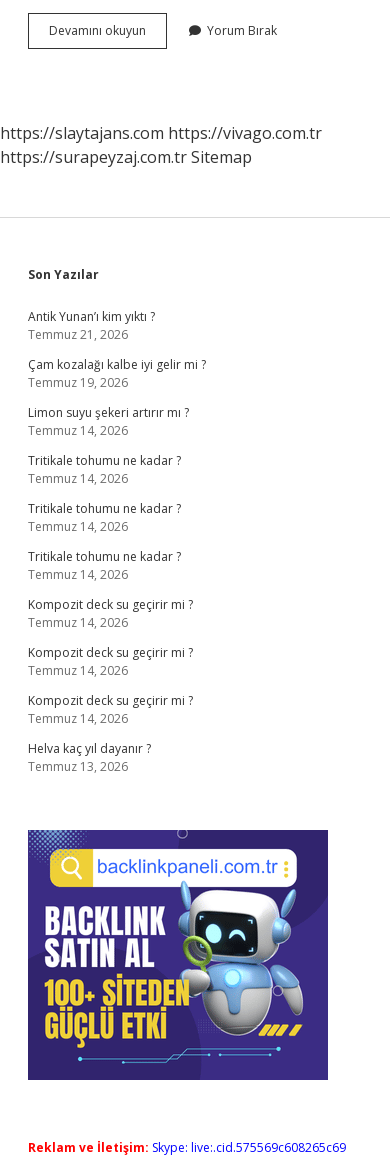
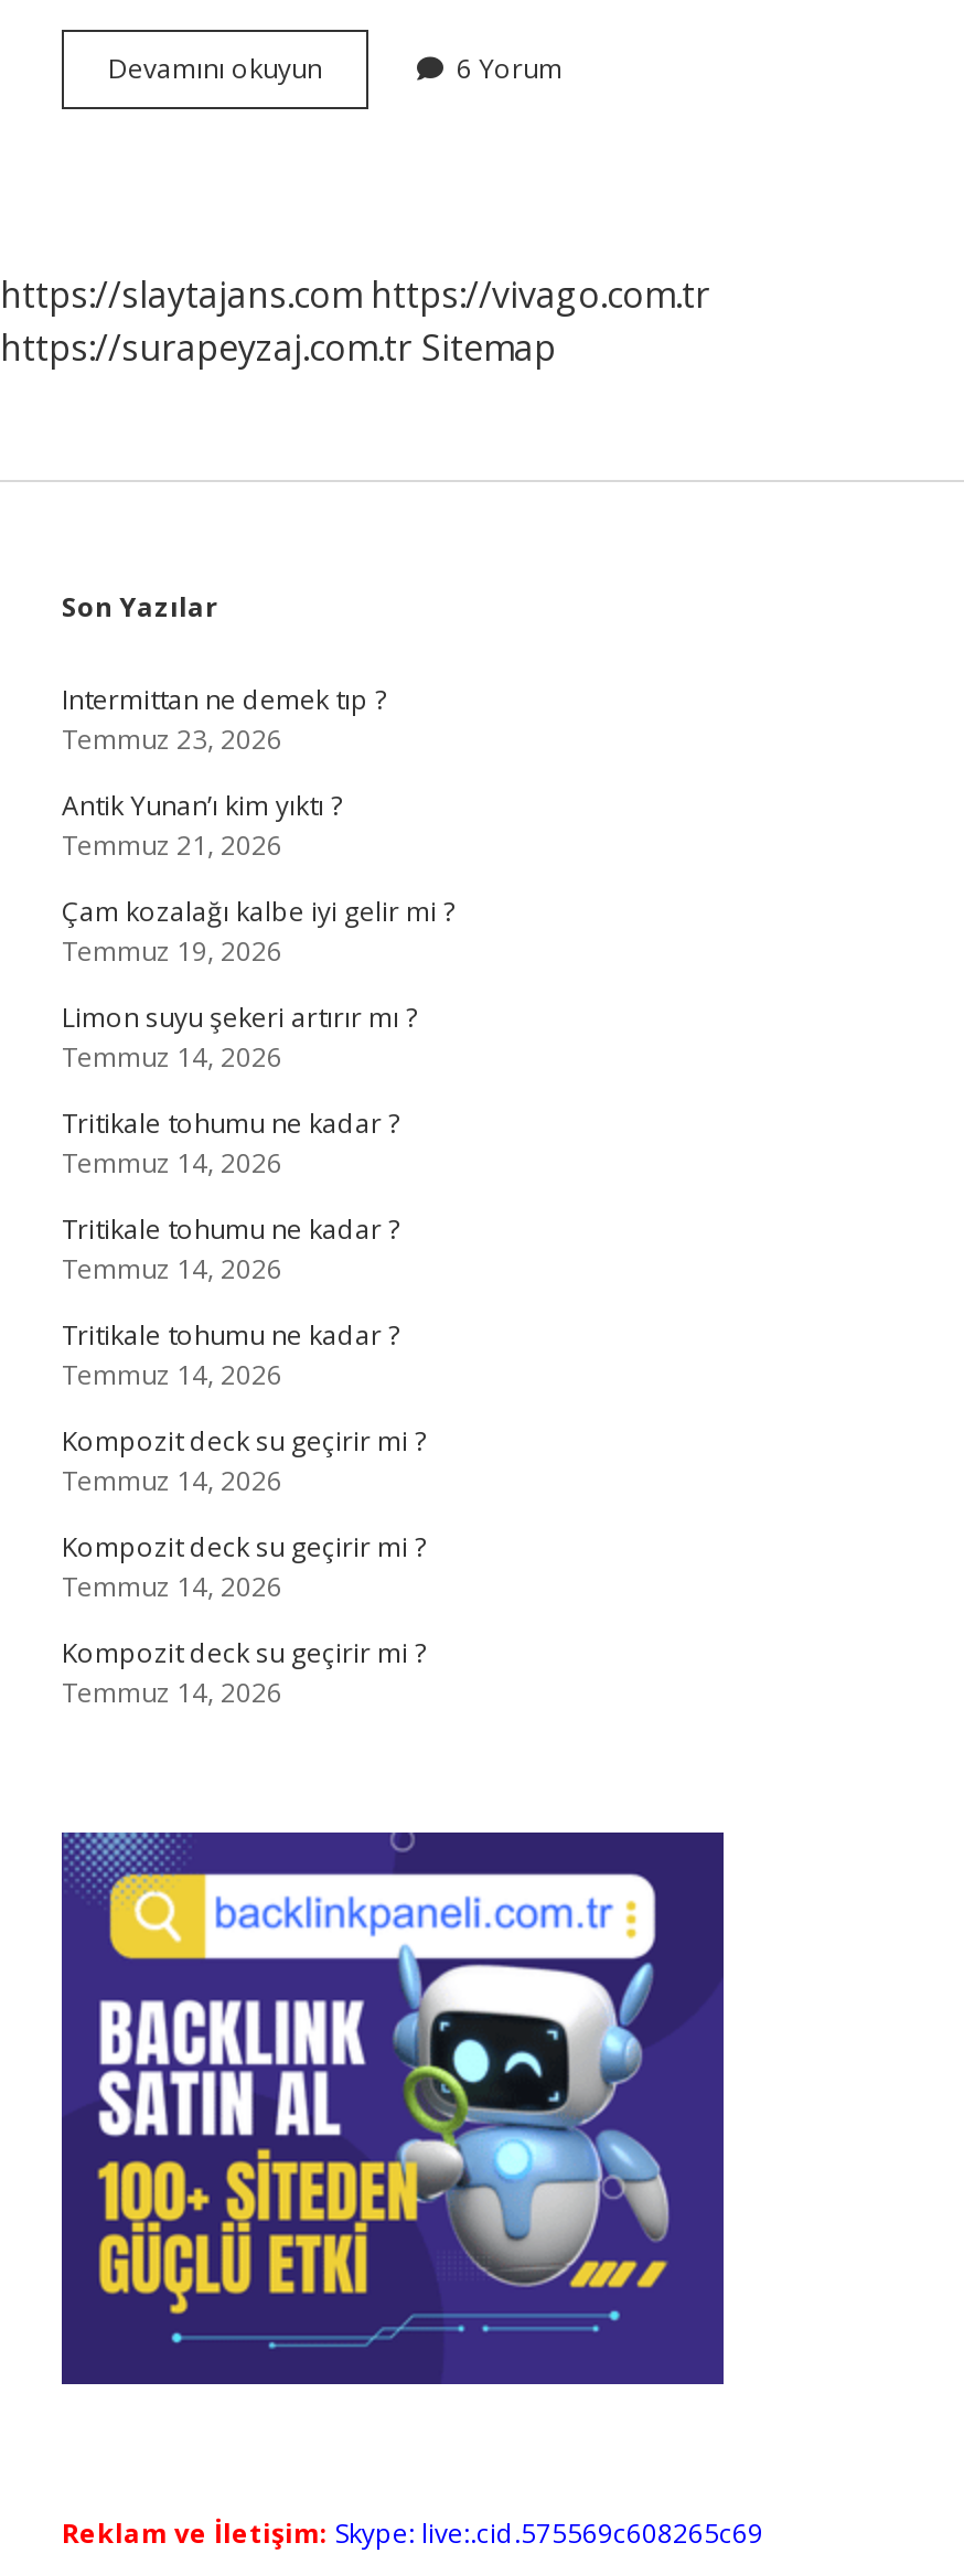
- Yorum Bırak
+ 6 Yorum

+ Intermittan ne demek tıp ?
+ Temmuz 23, 2026

moved down: Antik Yunan’ı kim yıktı ? | Temmuz 21, 2026 | Çam kozalağı kalbe iyi gelir mi ? | ... | Kompozit deck su geçirir mi ? | Temmuz 14, 2026

- Helva kaç yıl dayanır ?
- Temmuz 13, 2026
